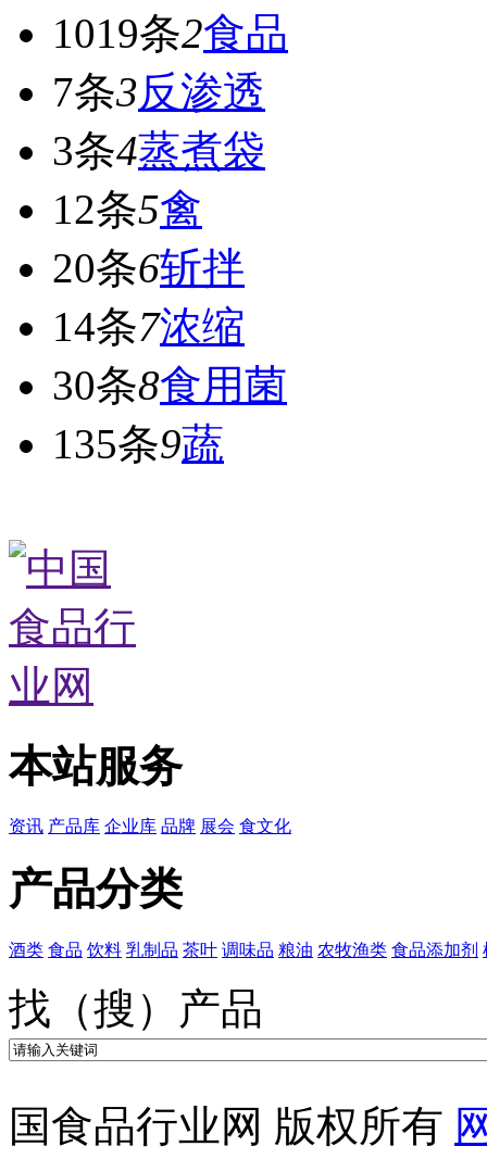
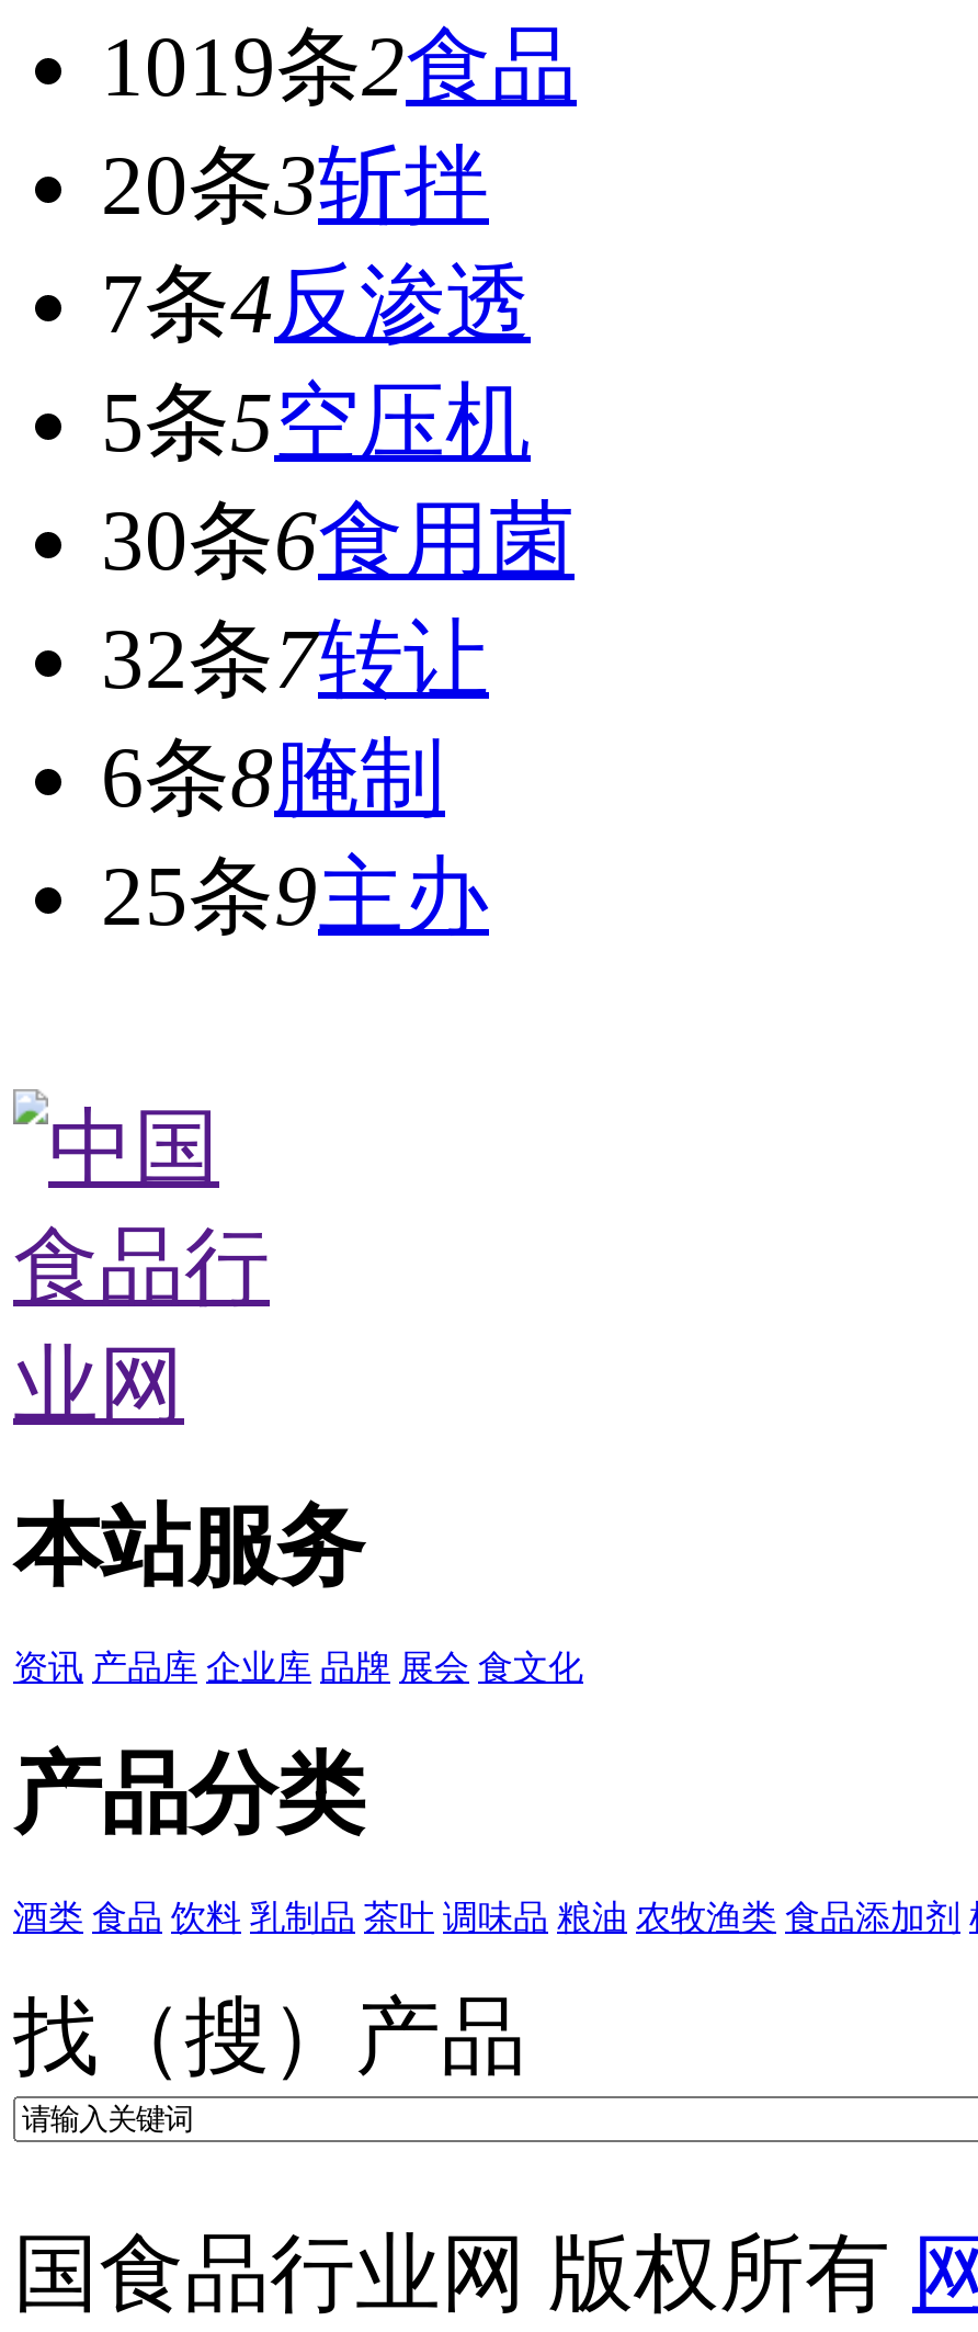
- 7条3反渗透
- 3条4蒸煮袋
- 12条5禽
- 20条6斩拌
- 14条7浓缩
- 30条8食用菌
- 135条9蔬
+ 20条3斩拌
+ 7条4反渗透
+ 5条5空压机
+ 30条6食用菌
+ 32条7转让
+ 6条8腌制
+ 25条9主办
